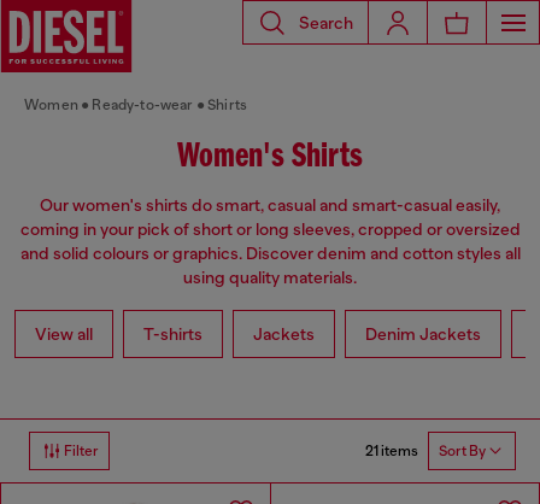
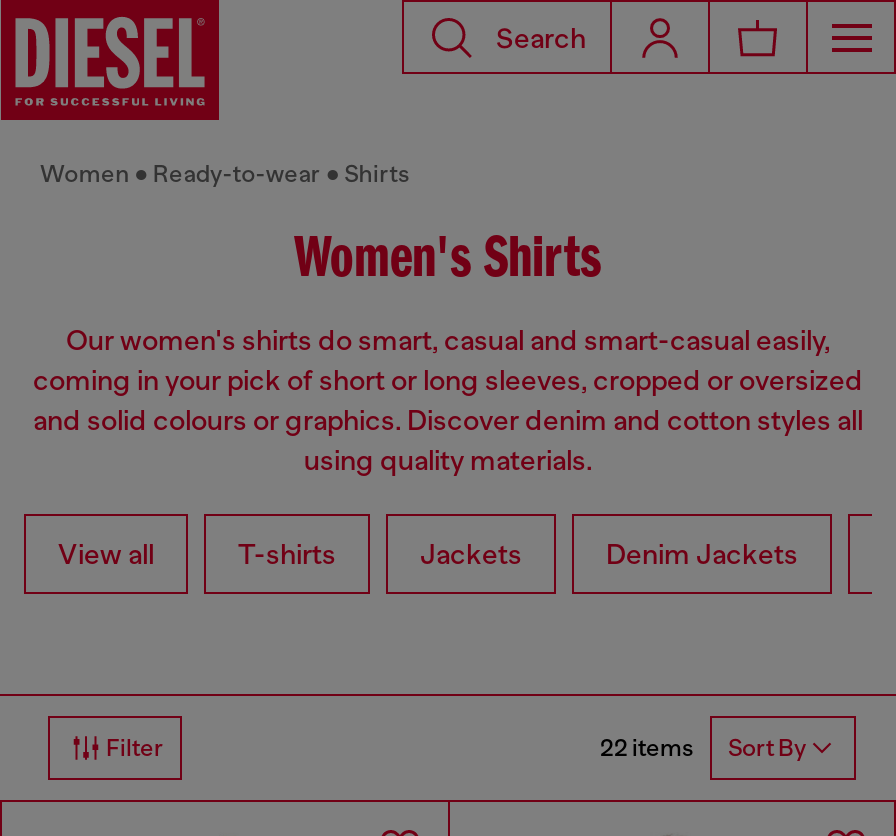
- 21 items Sort By
+ 22 items Sort By
